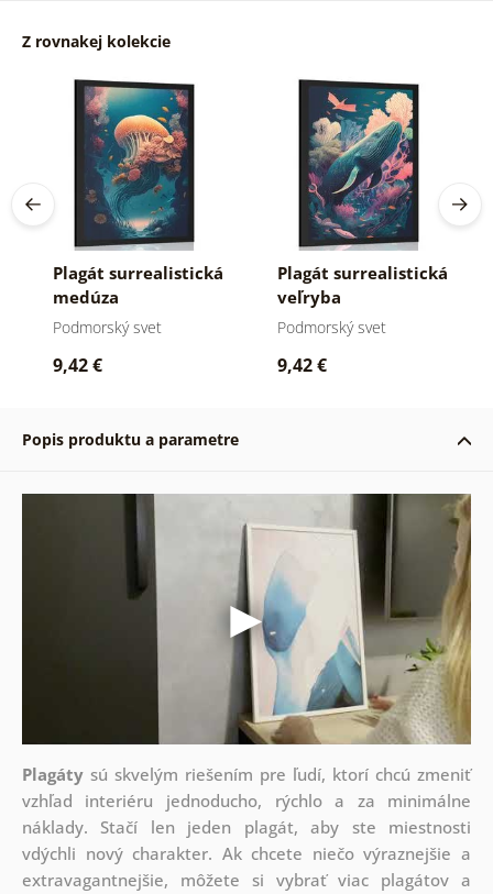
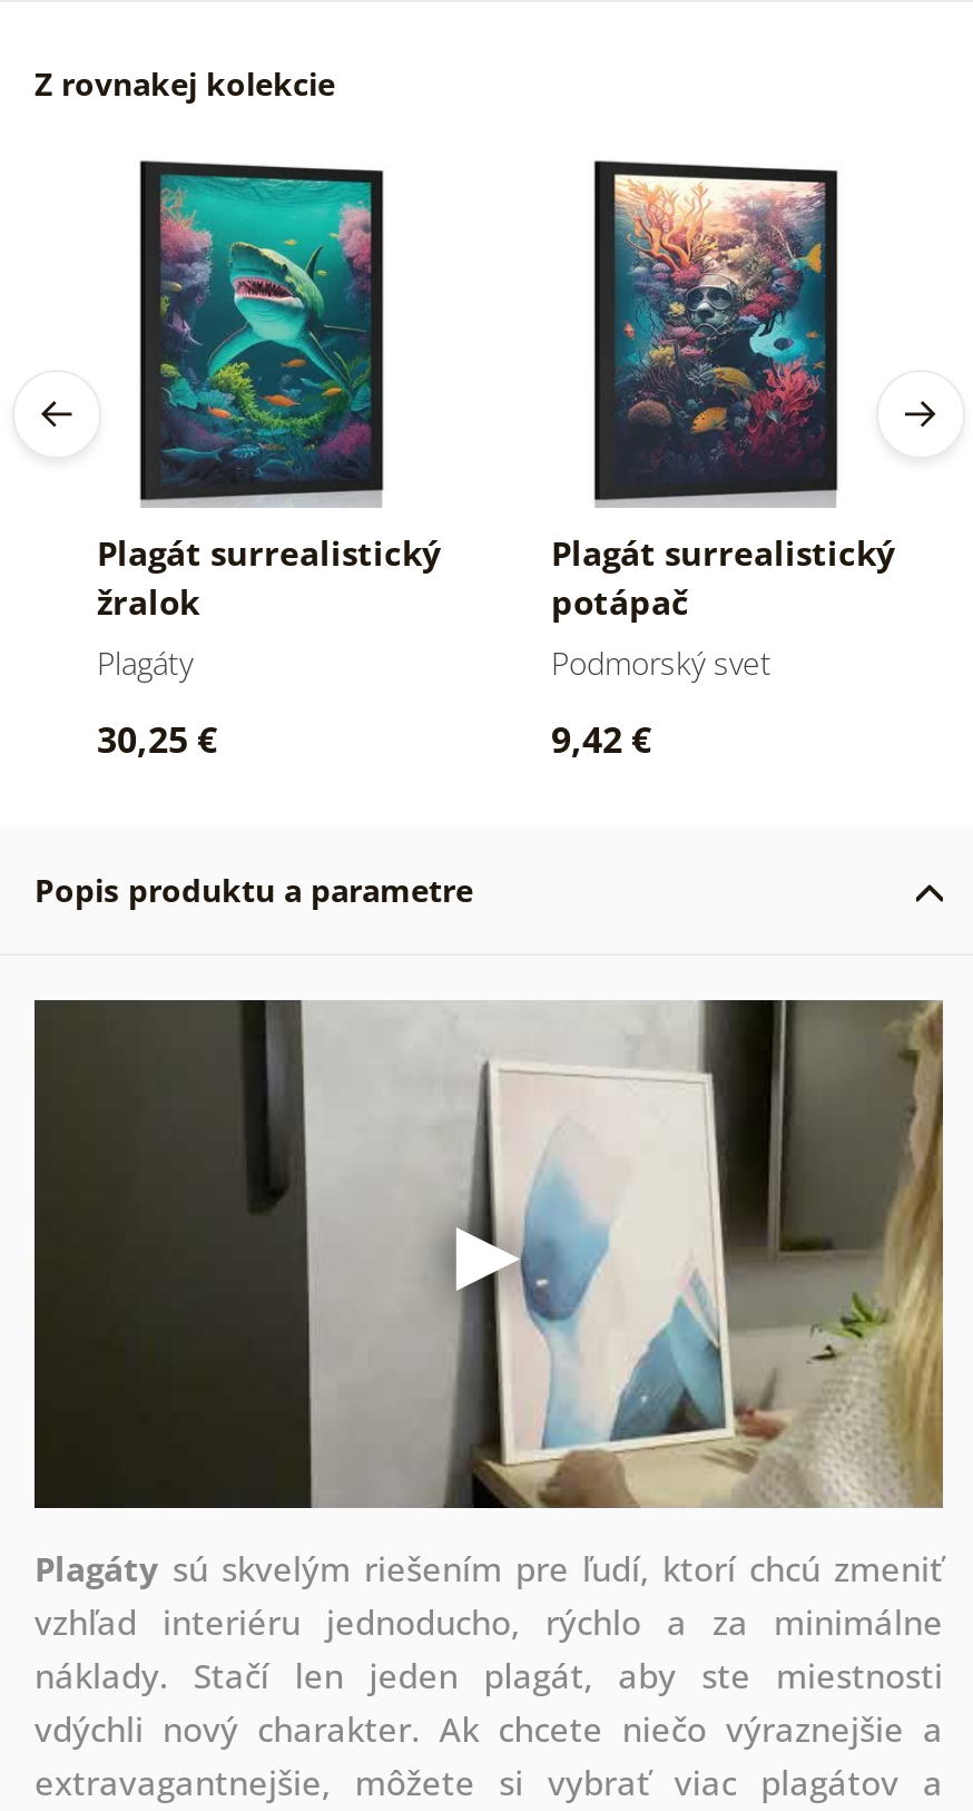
- [image]
- Plagát surrealistická
- medúza
- Podmorský svet
+ [image]
+ Plagát surrealistický
+ žralok
+ Plagáty

- [image]
- Plagát surrealistická
- veľryba
+ [image]
+ Plagát surrealistický
+ potápač

- 9,42 €
+ 30,25 €
